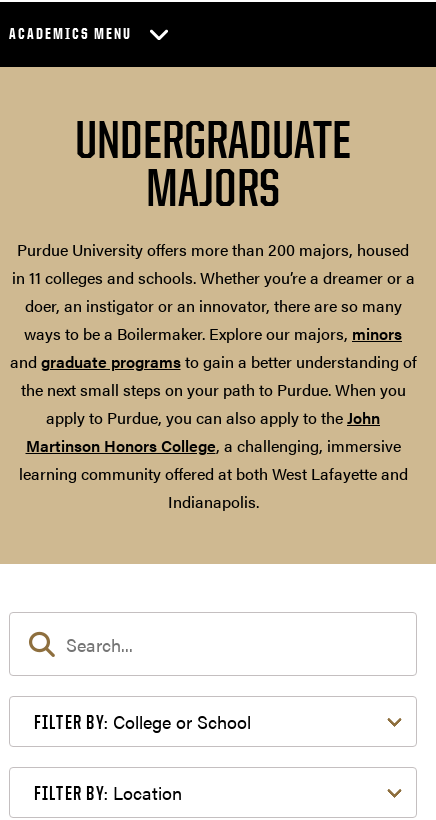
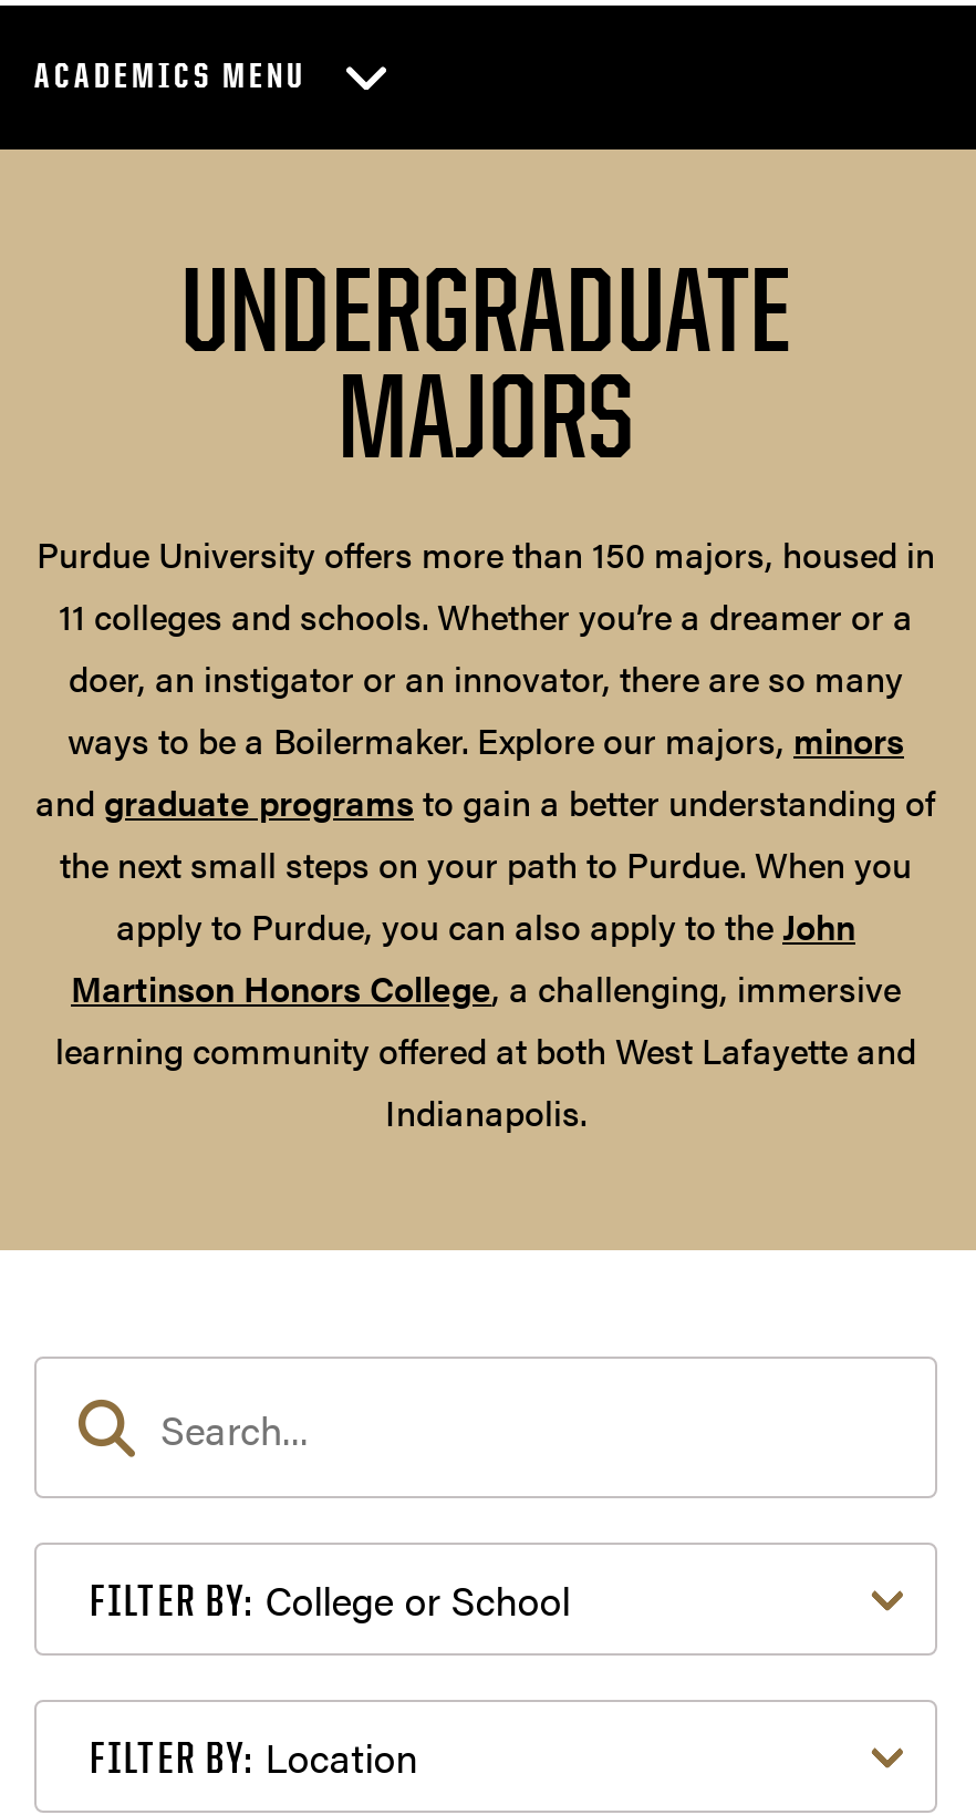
- Purdue University offers more than 200 majors, housed
- in 11 colleges and schools. Whether you’re a dreamer or a
+ Purdue University offers more than 150 majors, housed in
+ 11 colleges and schools. Whether you’re a dreamer or a
